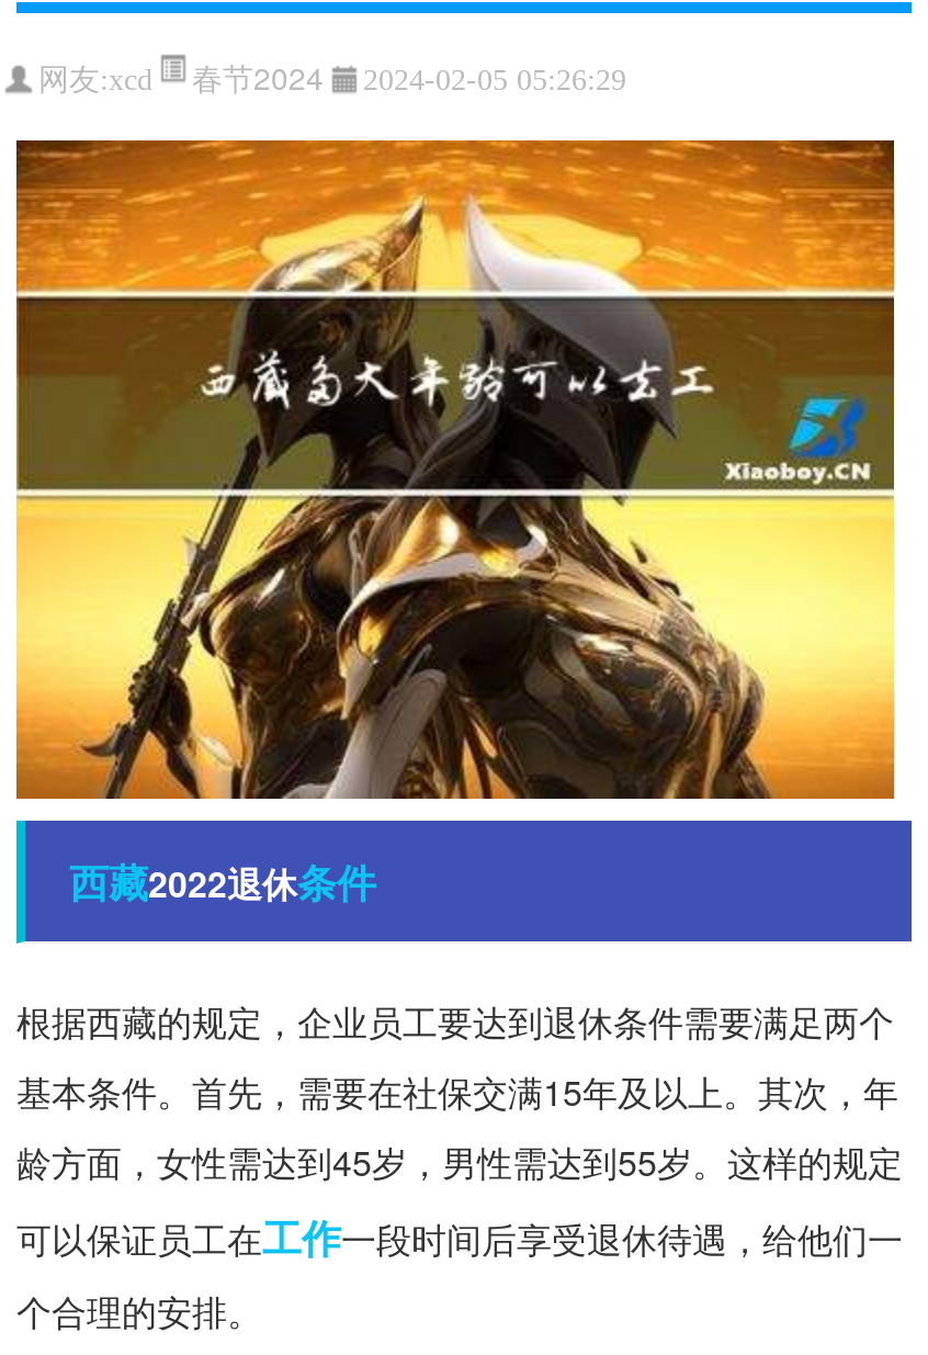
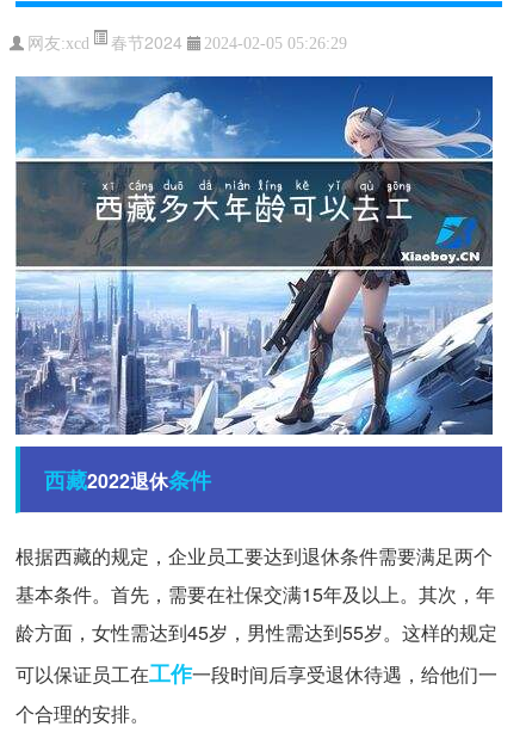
- [image]
+ [image]
